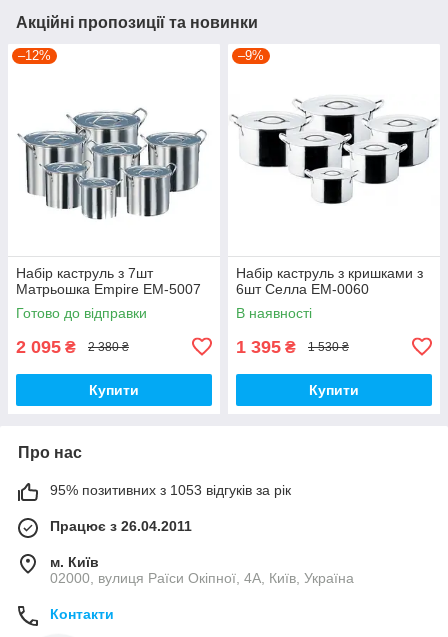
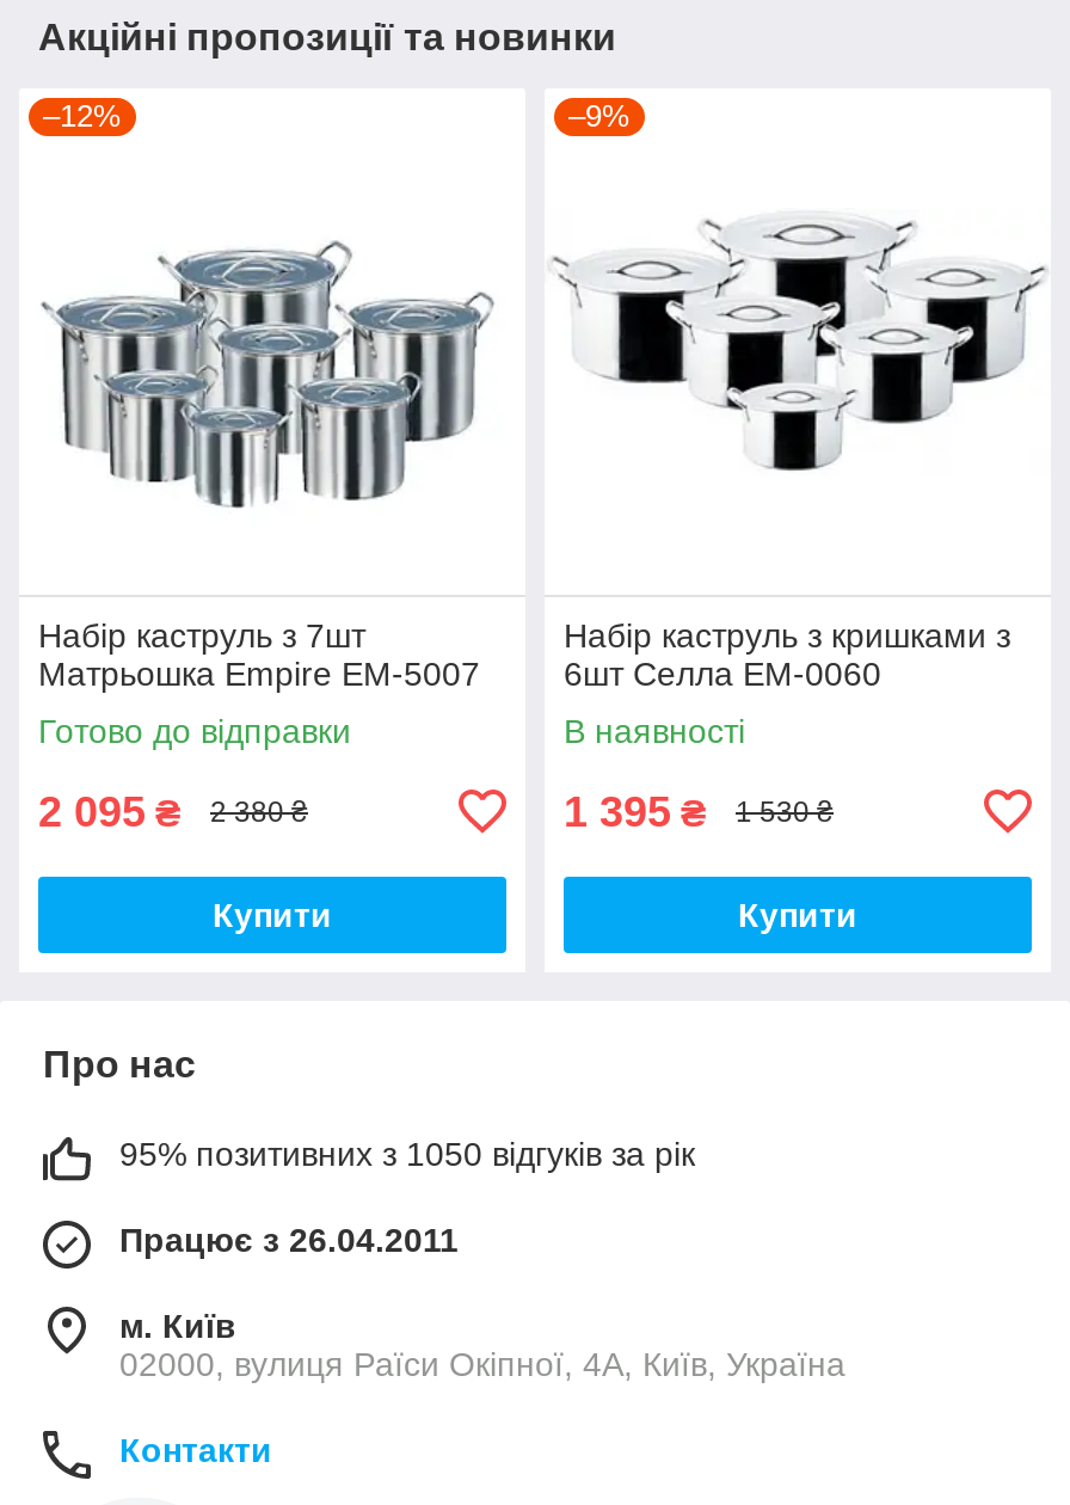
- 95% позитивних з 1053 відгуків за рік
+ 95% позитивних з 1050 відгуків за рік
